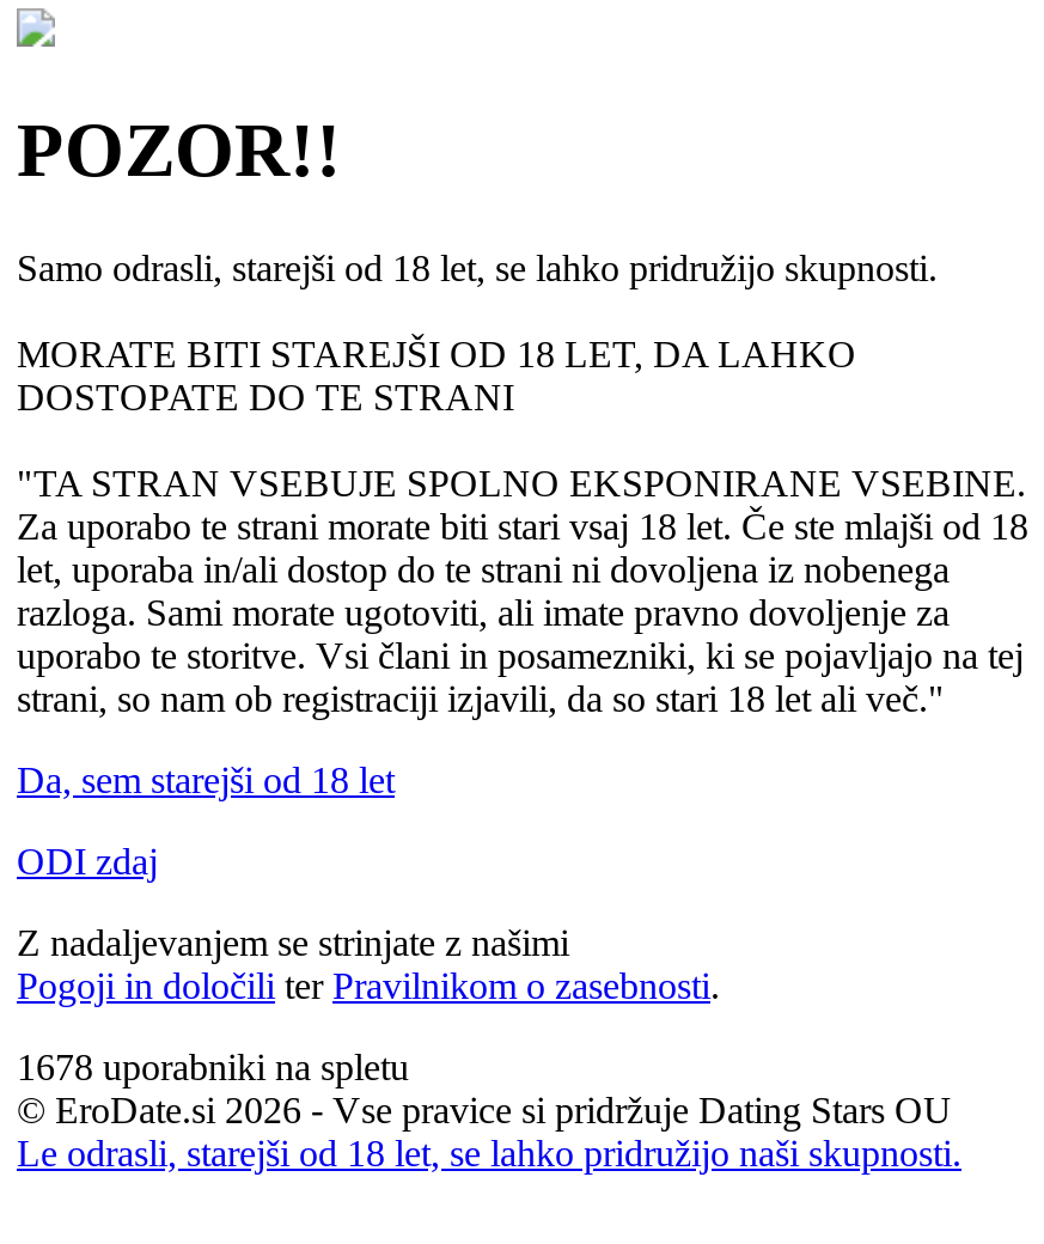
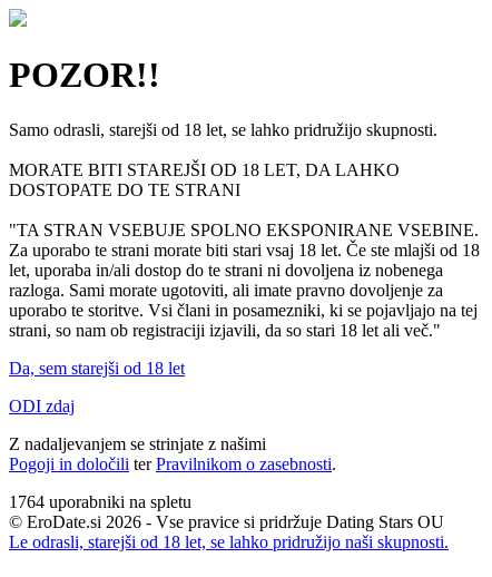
- 1678 uporabniki na spletu
+ 1764 uporabniki na spletu
